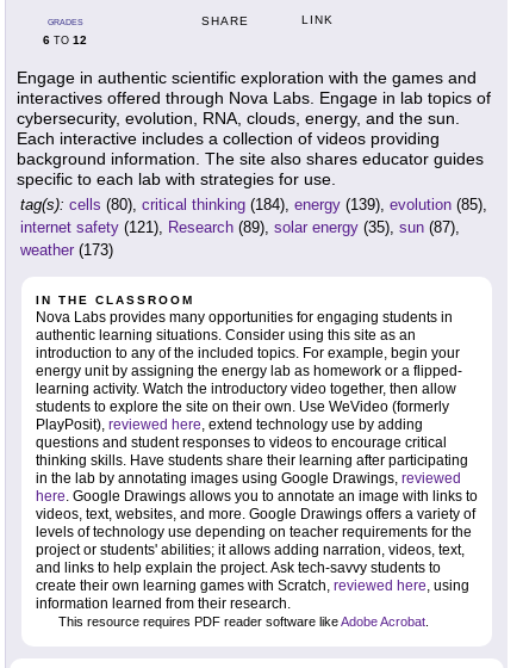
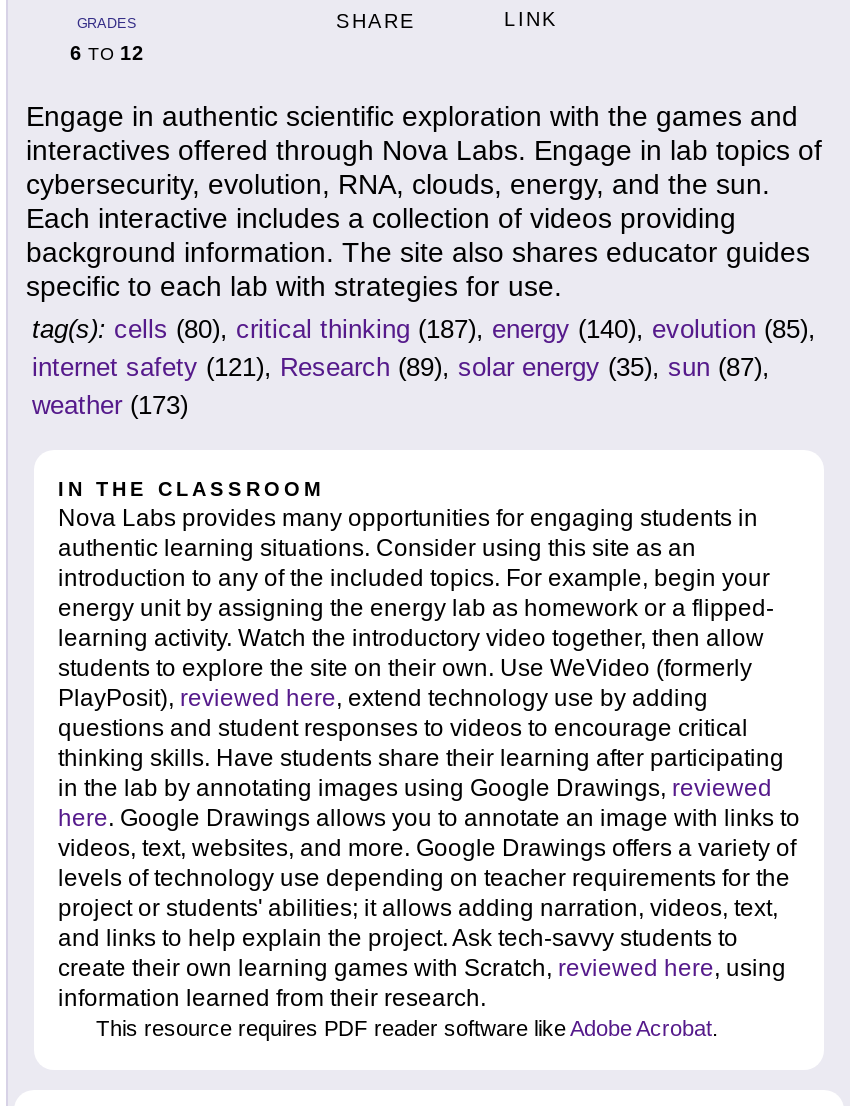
- tag(s): cells (80), critical thinking (184), energy (139), evolution (85),
+ tag(s): cells (80), critical thinking (187), energy (140), evolution (85),
